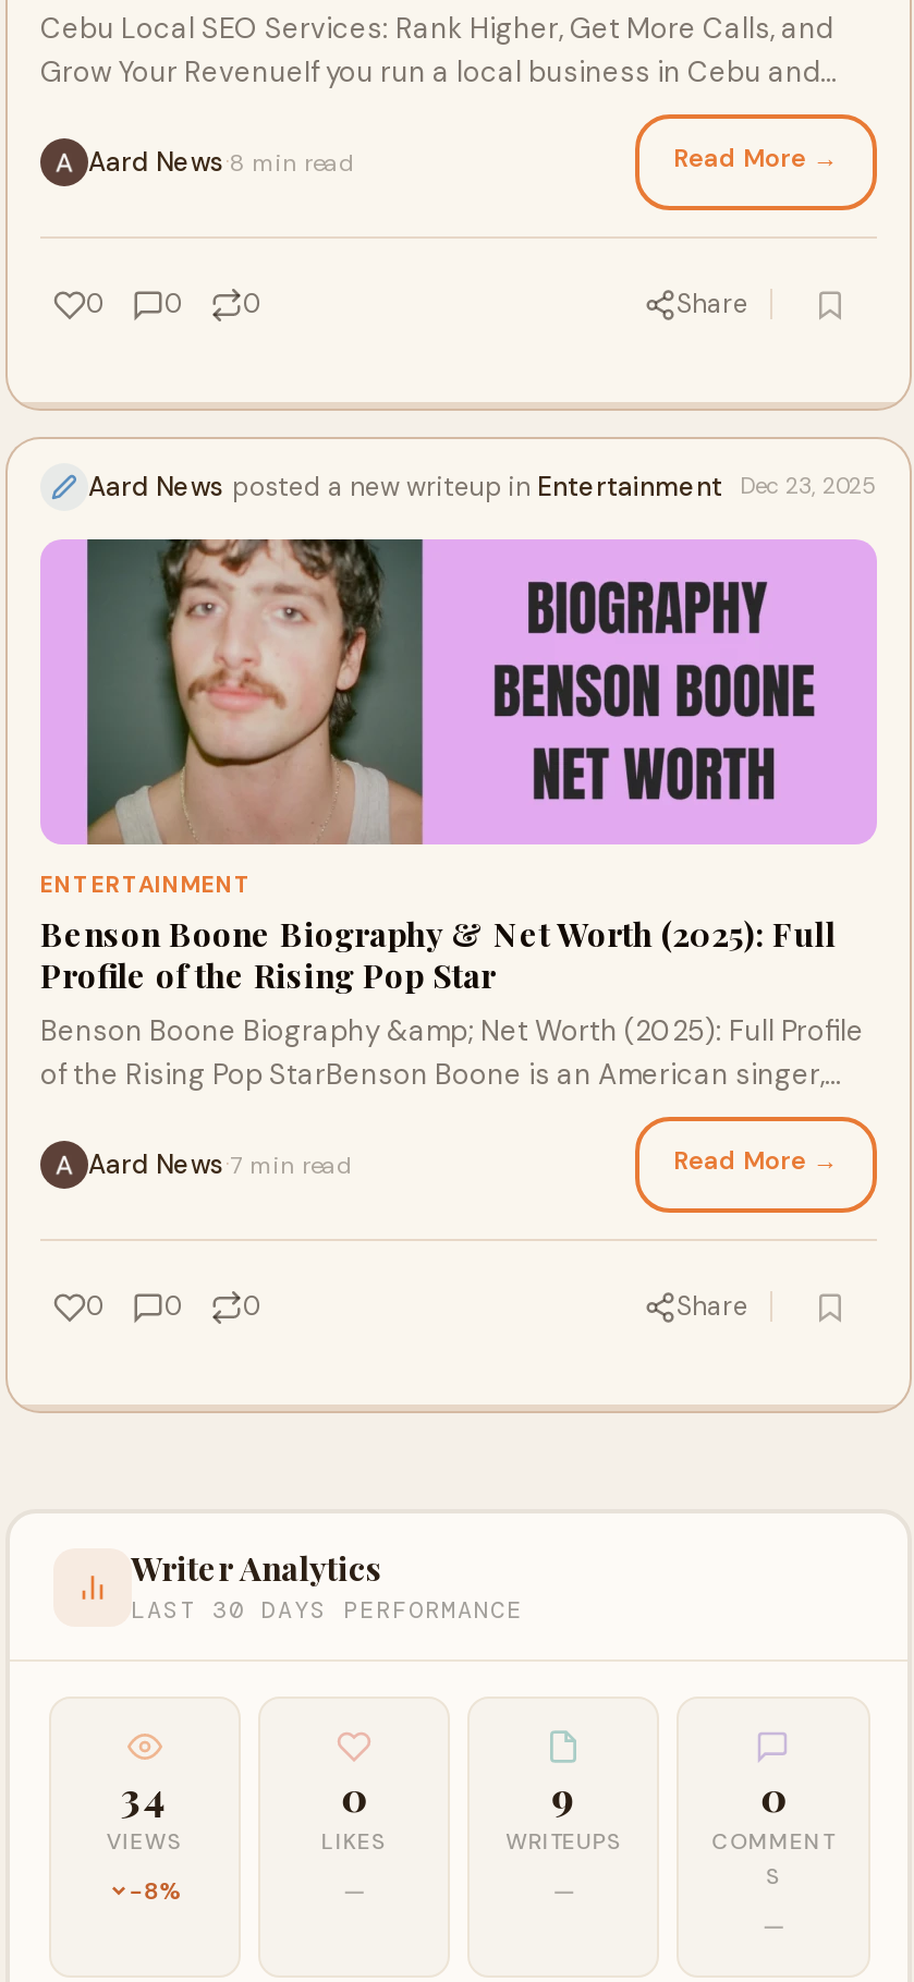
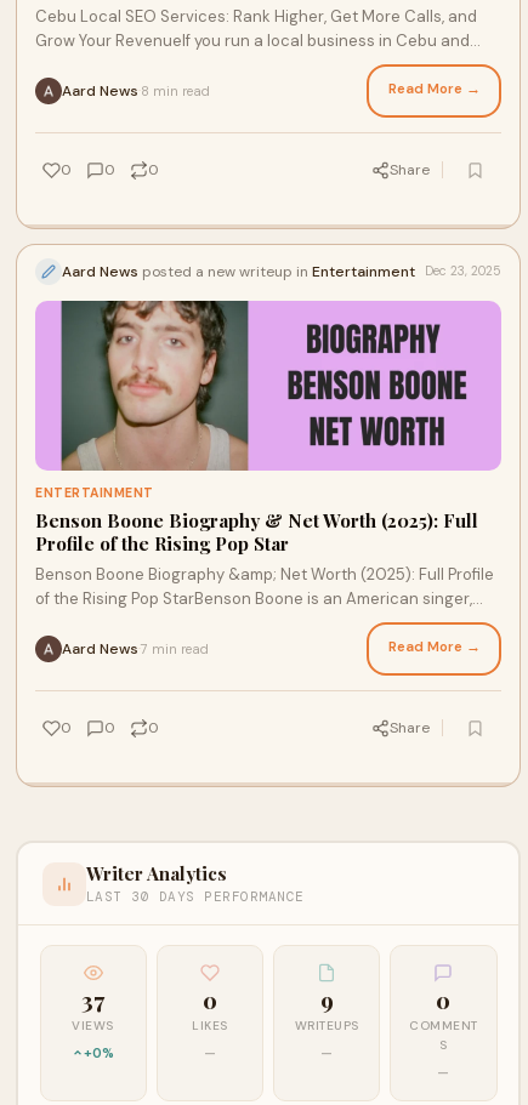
- 34
+ 37

- -8%
+ +0%
